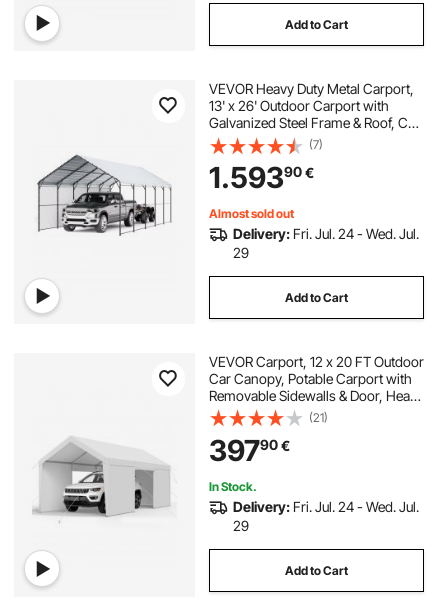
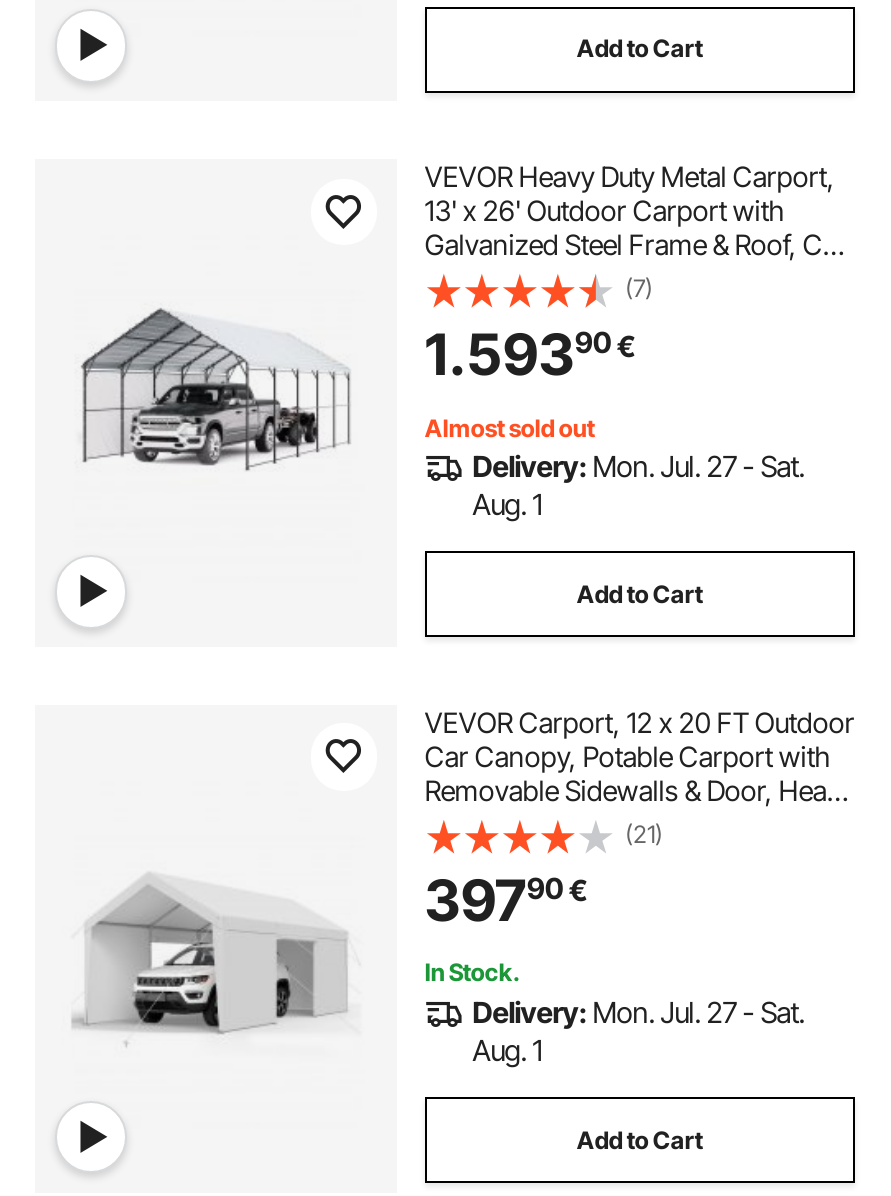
- Delivery: Fri. Jul. 24 - Wed. Jul.
- 29
+ Delivery: Mon. Jul. 27 - Sat.
+ Aug. 1

- Delivery: Fri. Jul. 24 - Wed. Jul.
- 29
+ Delivery: Mon. Jul. 27 - Sat.
+ Aug. 1
